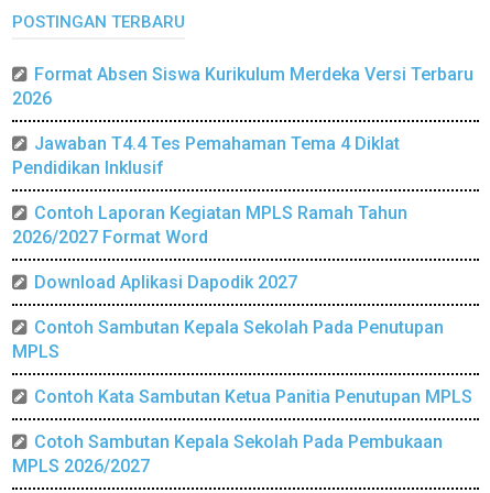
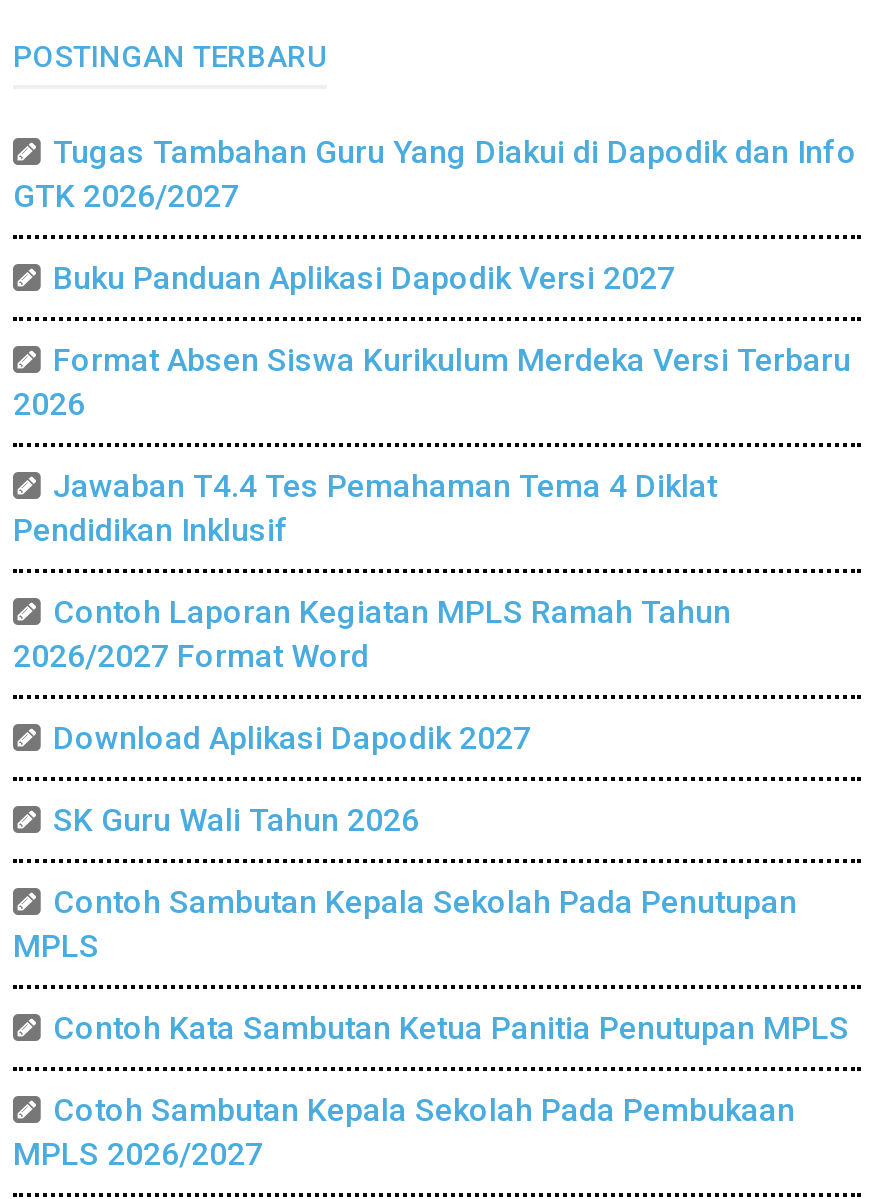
+ Tugas Tambahan Guru Yang Diakui di Dapodik dan Info
+ GTK 2026/2027
+ Buku Panduan Aplikasi Dapodik Versi 2027

+ SK Guru Wali Tahun 2026
